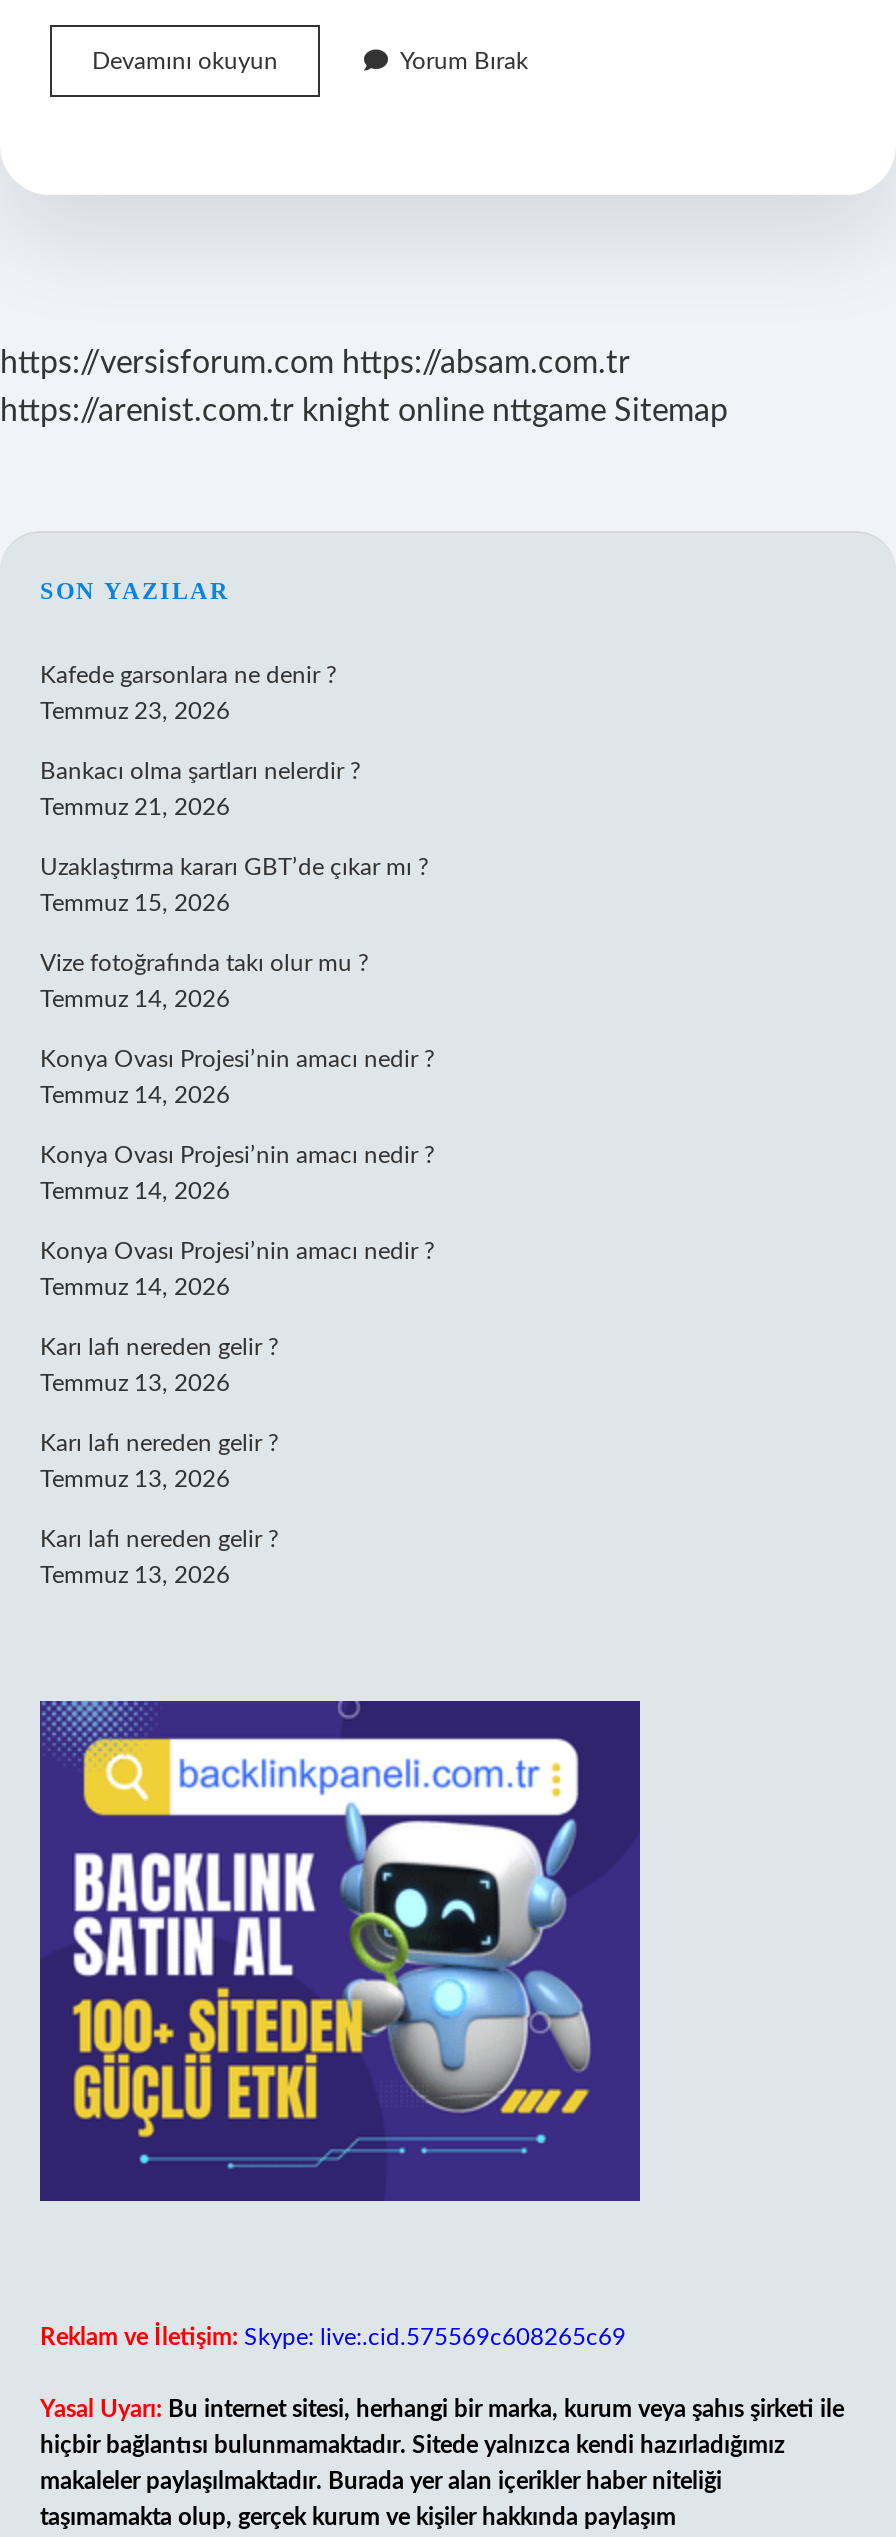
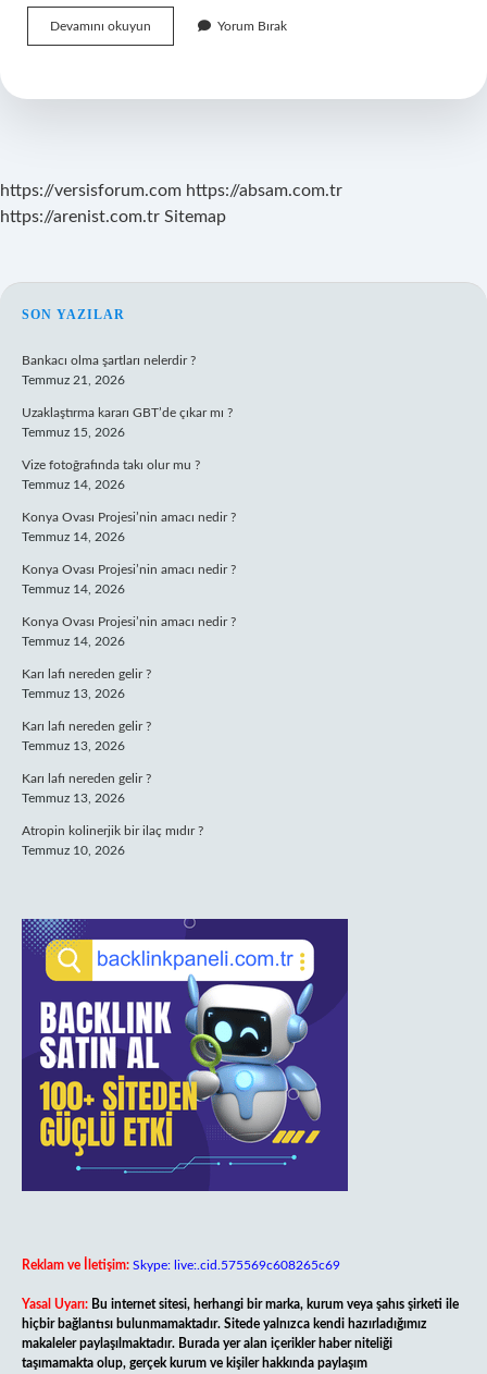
- https://arenist.com.tr knight online nttgame Sitemap
+ https://arenist.com.tr Sitemap

- Kafede garsonlara ne denir ?
- Temmuz 23, 2026

moved up: Bankacı olma şartları nelerdir ? | Temmuz 21, 2026 | Uzaklaştırma kararı GBT’de çıkar mı ? | ... | Karı lafı nereden gelir ? | Temmuz 13, 2026

+ Atropin kolinerjik bir ilaç mıdır ?
+ Temmuz 10, 2026
